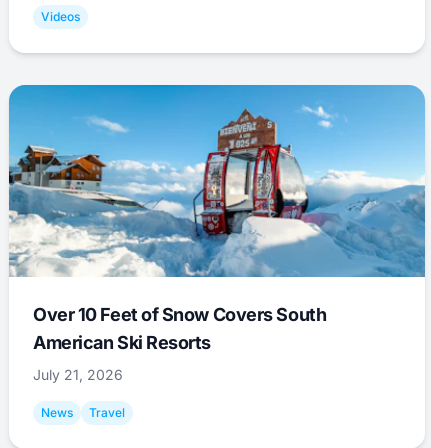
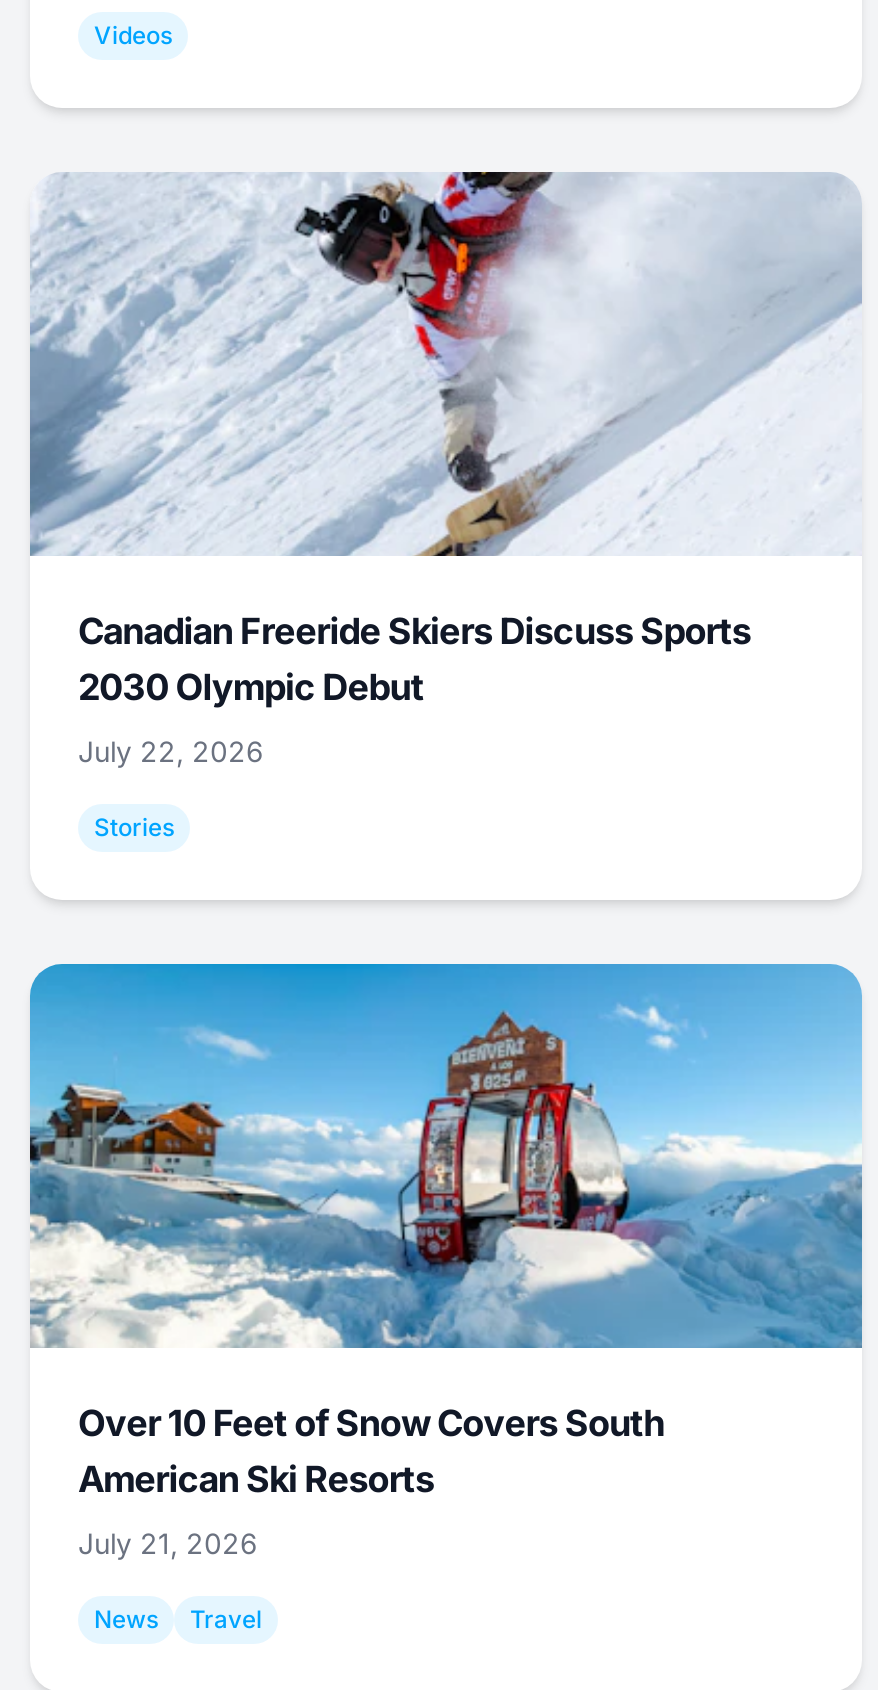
+ [image]
+ Canadian Freeride Skiers Discuss Sports
+ 2030 Olympic Debut
+ July 22, 2026
+ Stories
